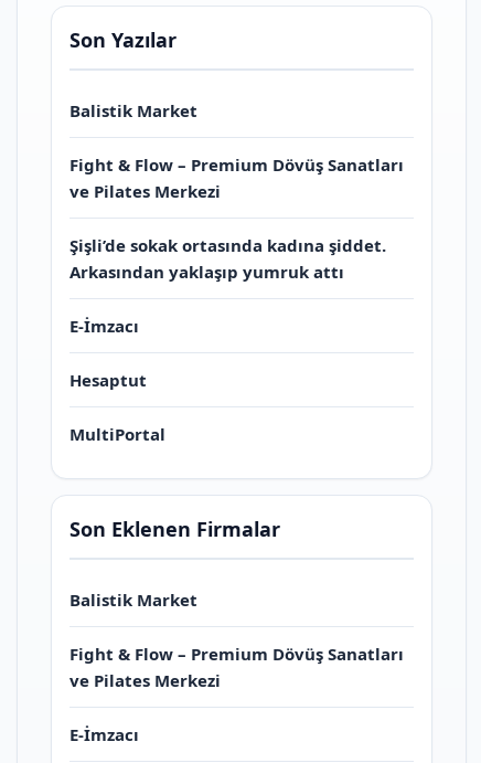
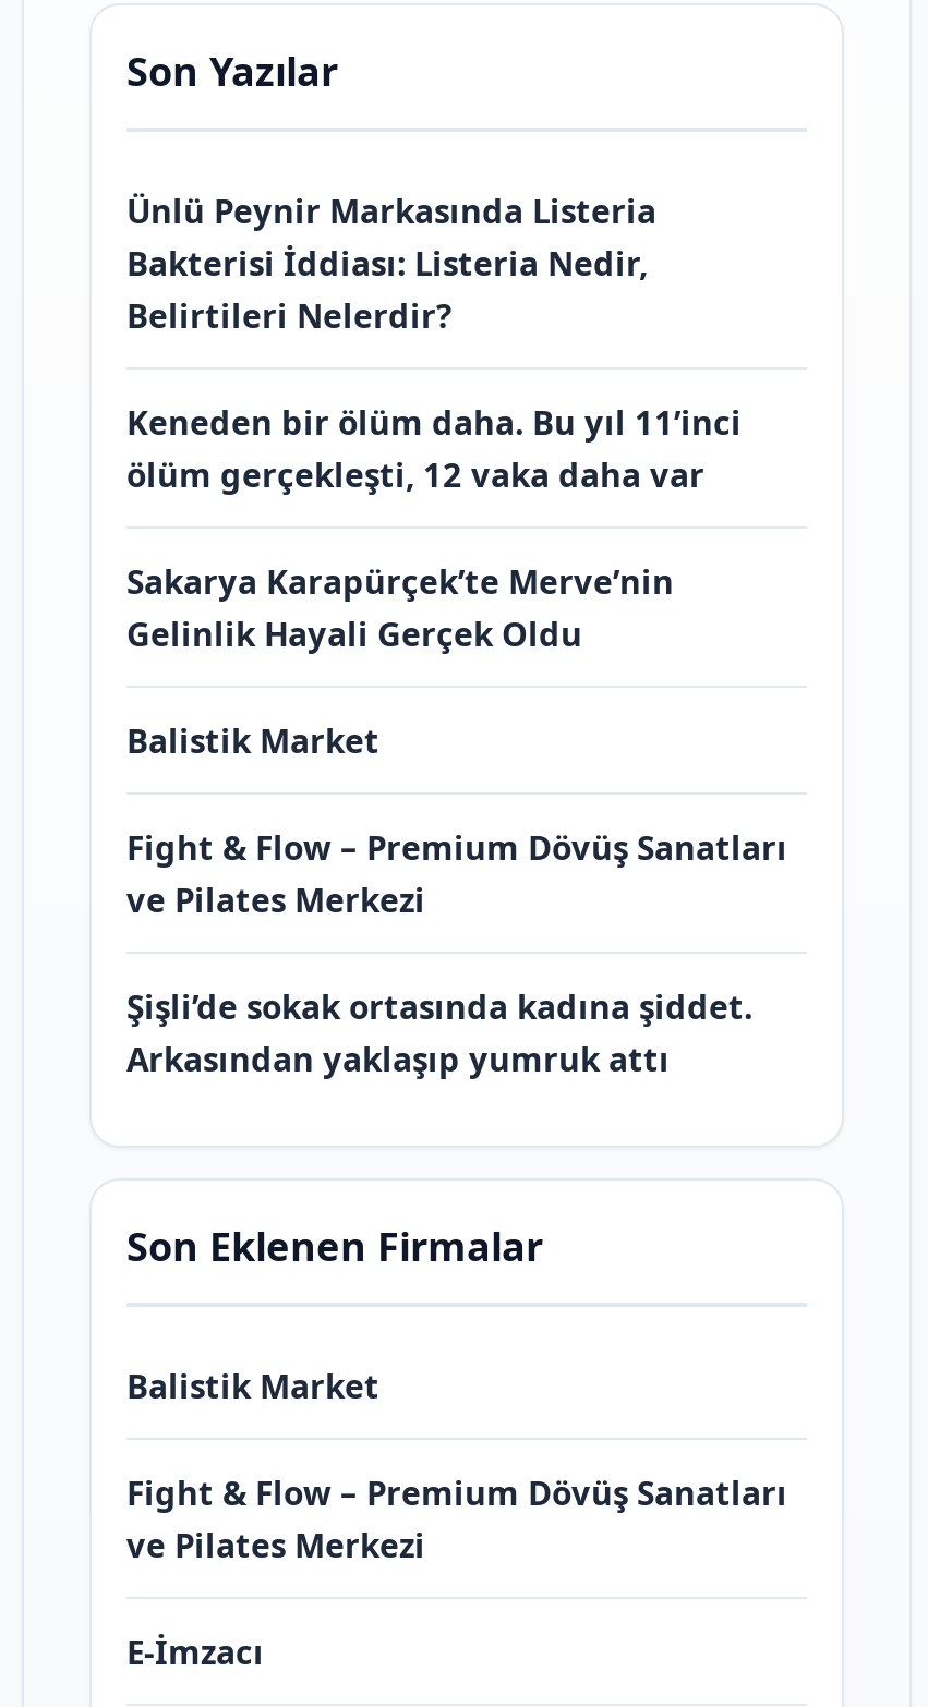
+ Ünlü Peynir Markasında Listeria
+ Bakterisi İddiası: Listeria Nedir,
+ Belirtileri Nelerdir?
+ Keneden bir ölüm daha. Bu yıl 11’inci
+ ölüm gerçekleşti, 12 vaka daha var
+ Sakarya Karapürçek’te Merve’nin
+ Gelinlik Hayali Gerçek Oldu

moved down: Balistik Market | Fight & Flow – Premium Dövüş Sanatları | ve Pilates Merkezi | Şişli’de sokak ortasında kadına şiddet. | Arkasından yaklaşıp yumruk attı

- E-İmzacı
- Hesaptut
- MultiPortal
